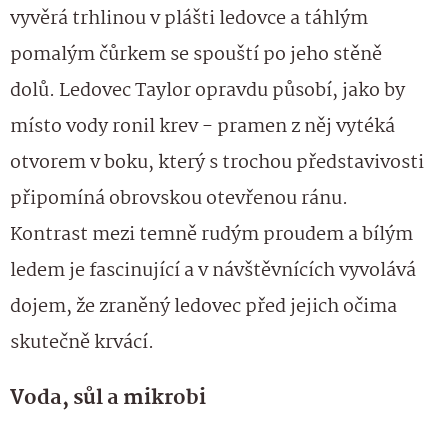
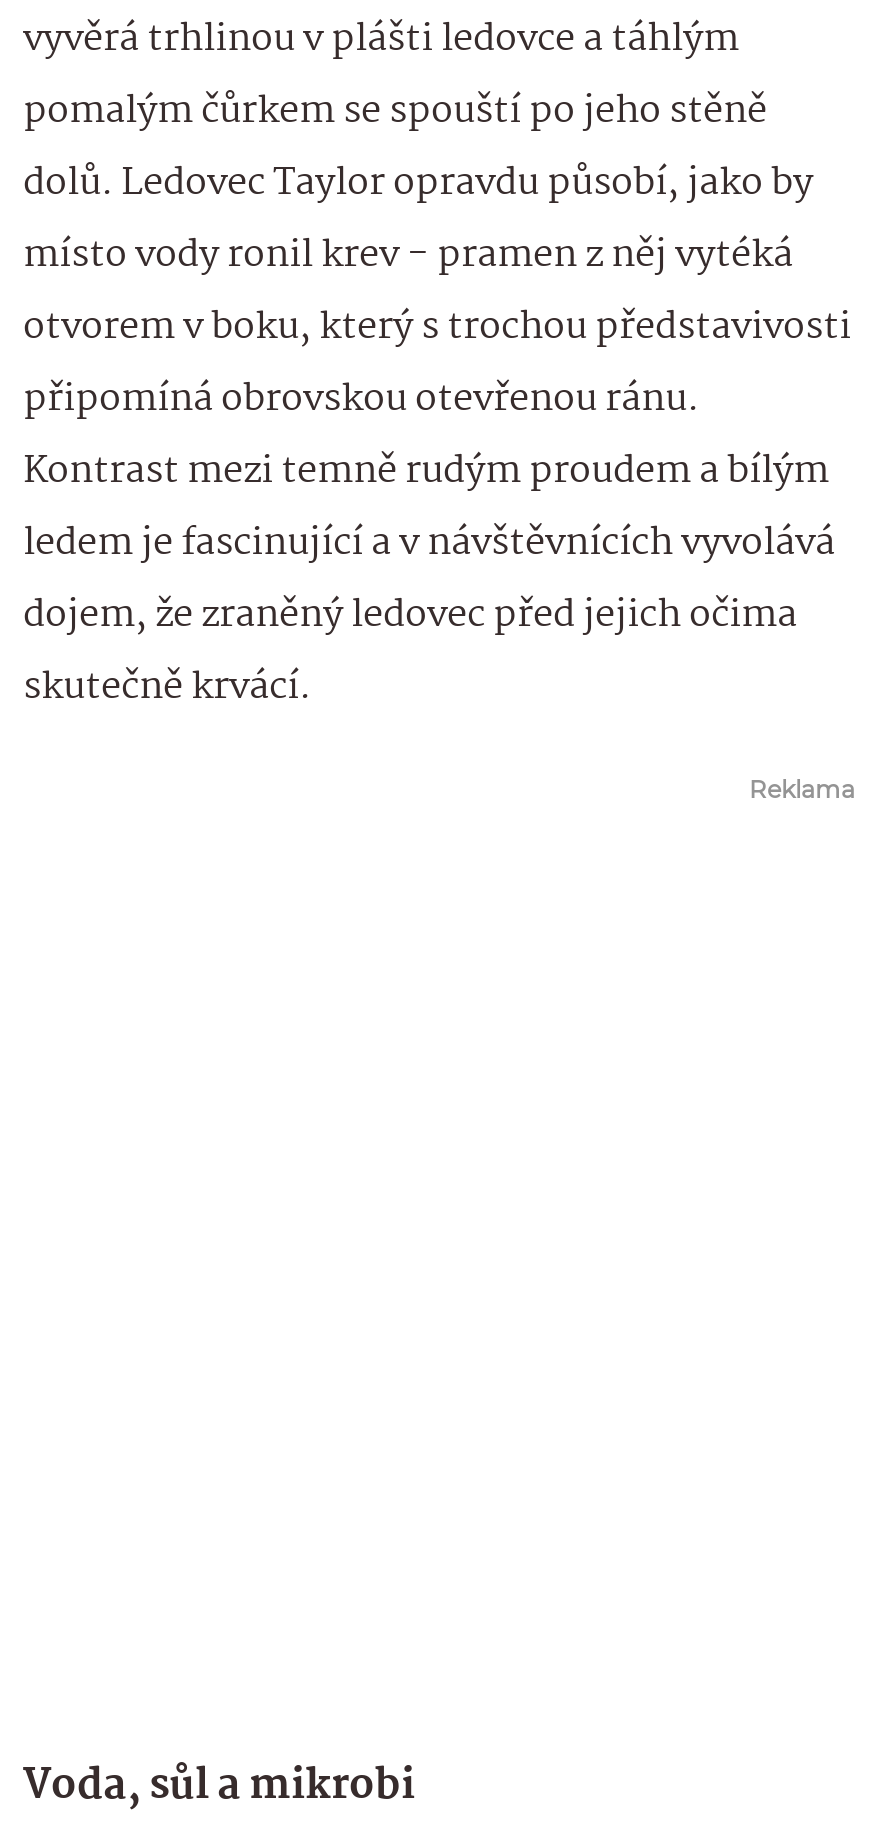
+ Reklama
